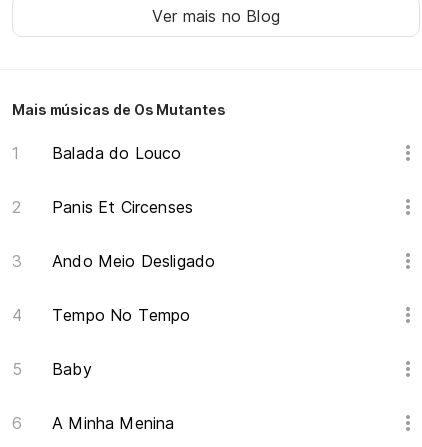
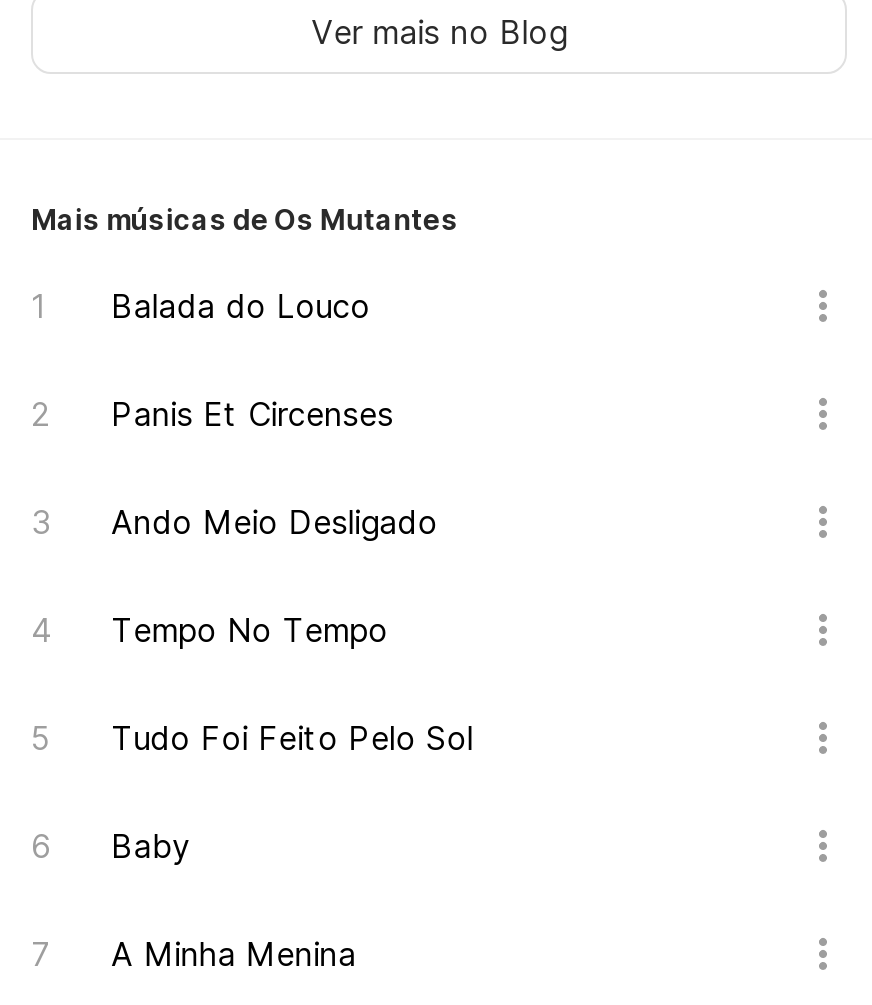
+ Tudo Foi Feito Pelo Sol
